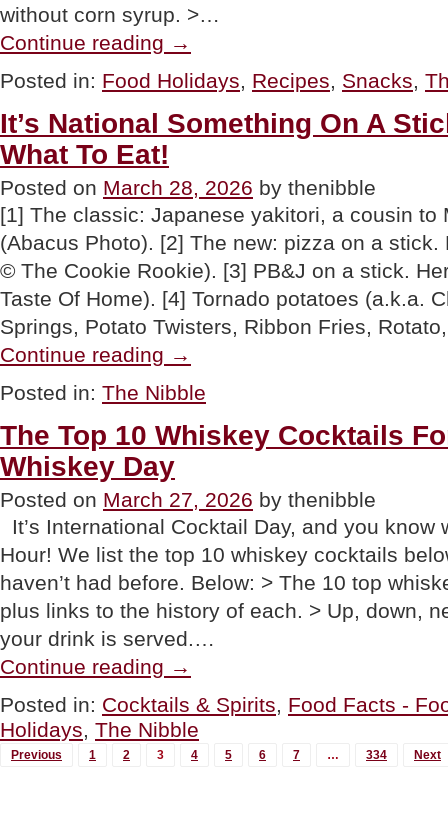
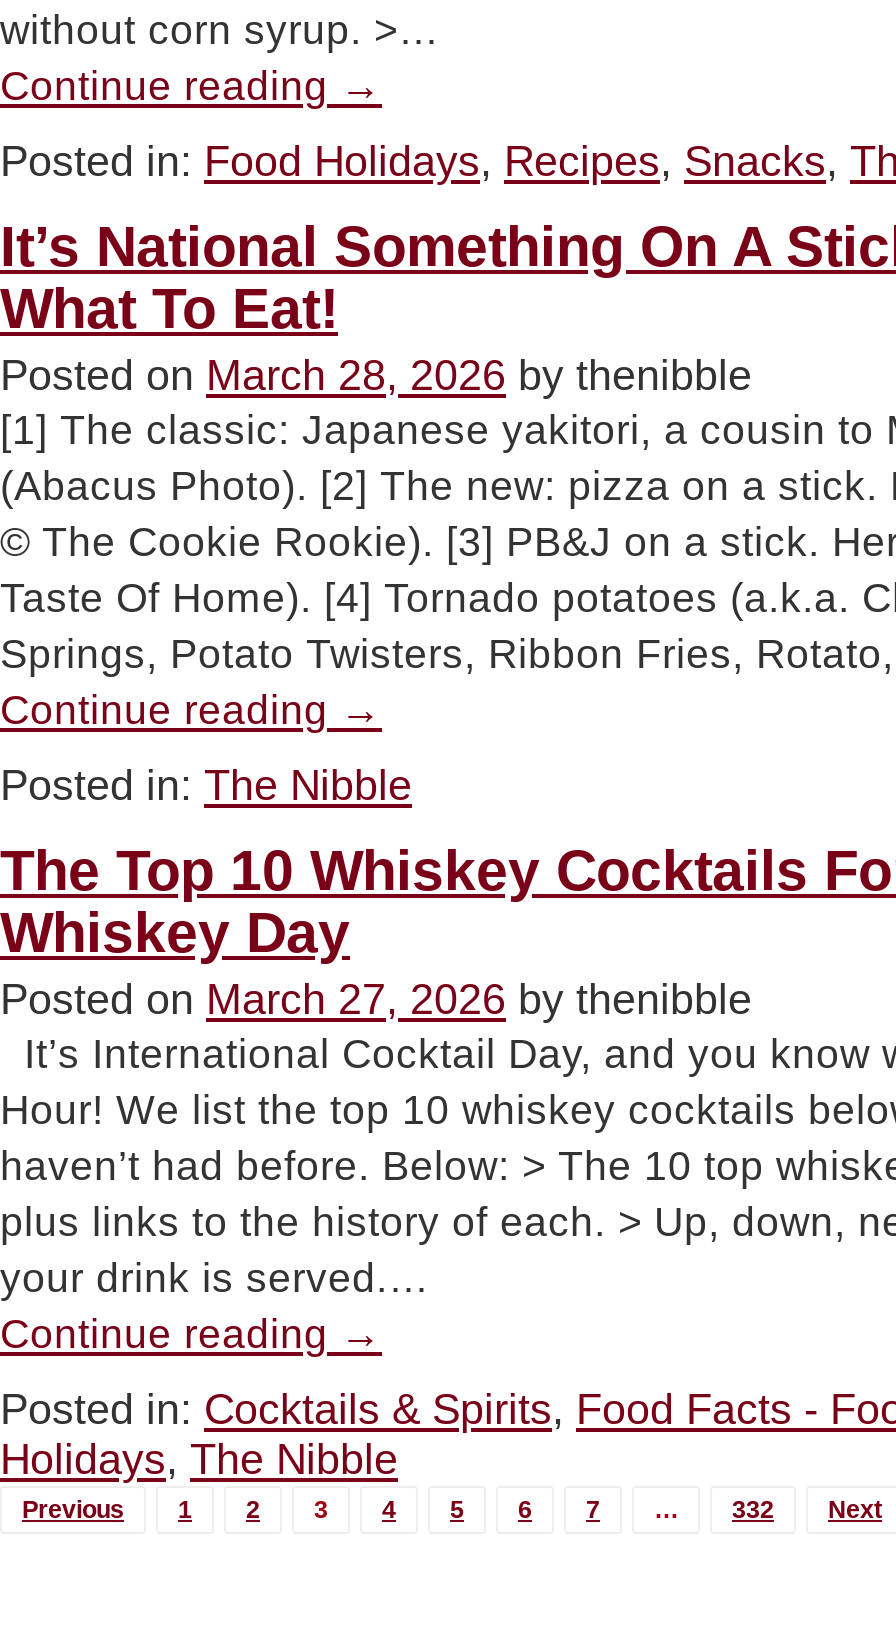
- 334
+ 332
